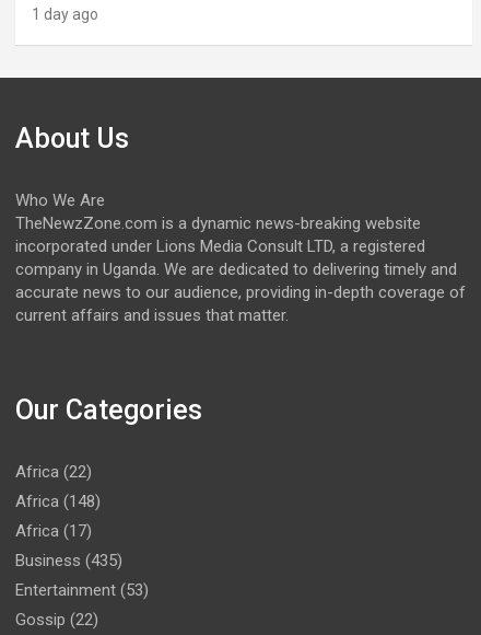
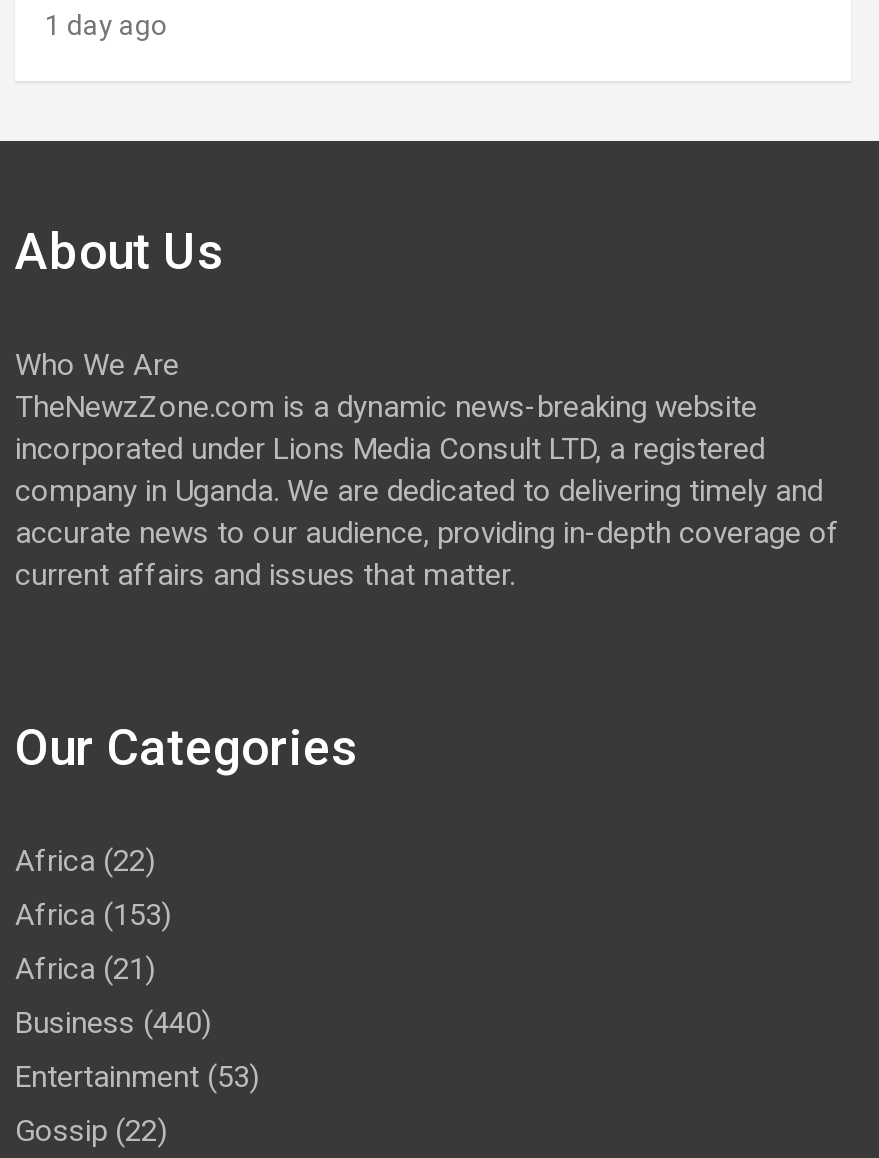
- Africa (148)
+ Africa (153)

- Africa (17)
+ Africa (21)

- Business (435)
+ Business (440)
